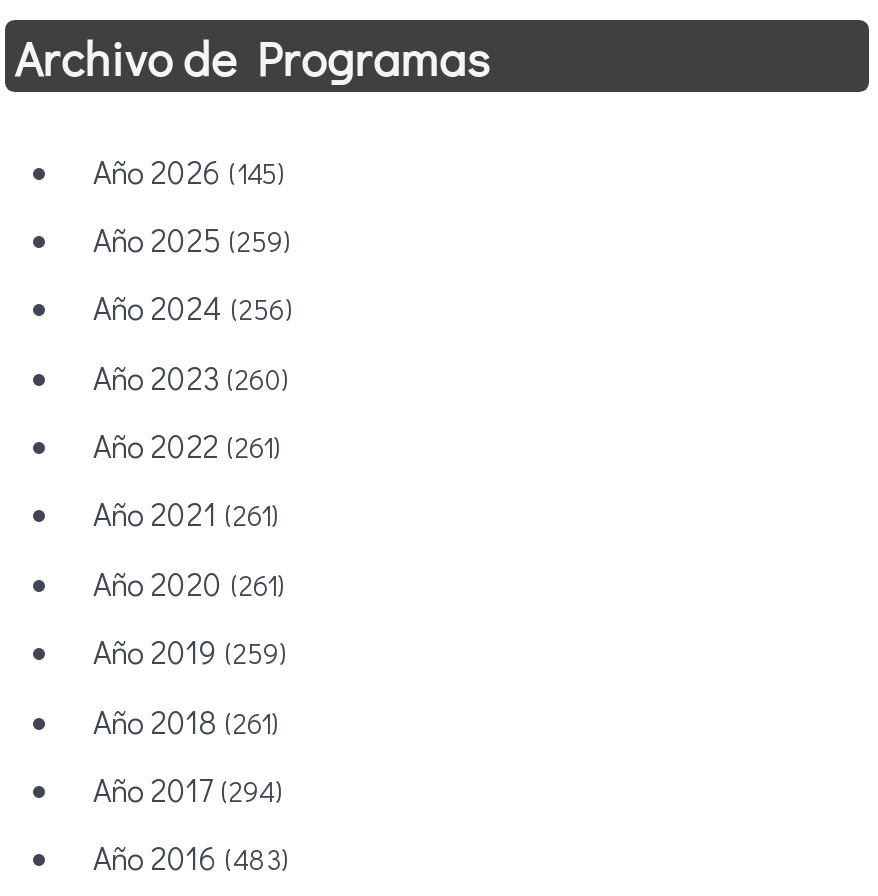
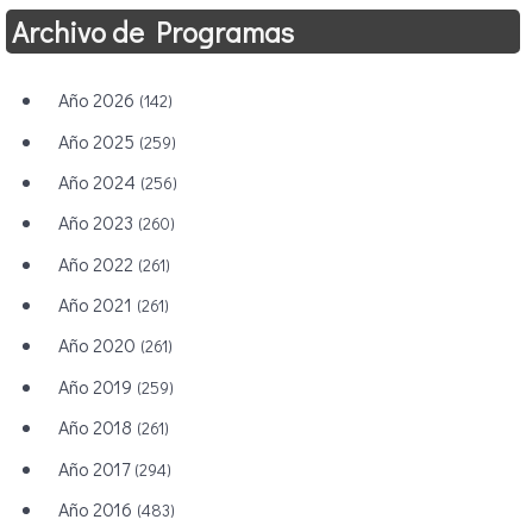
- Año 2026 (145)
+ Año 2026 (142)
